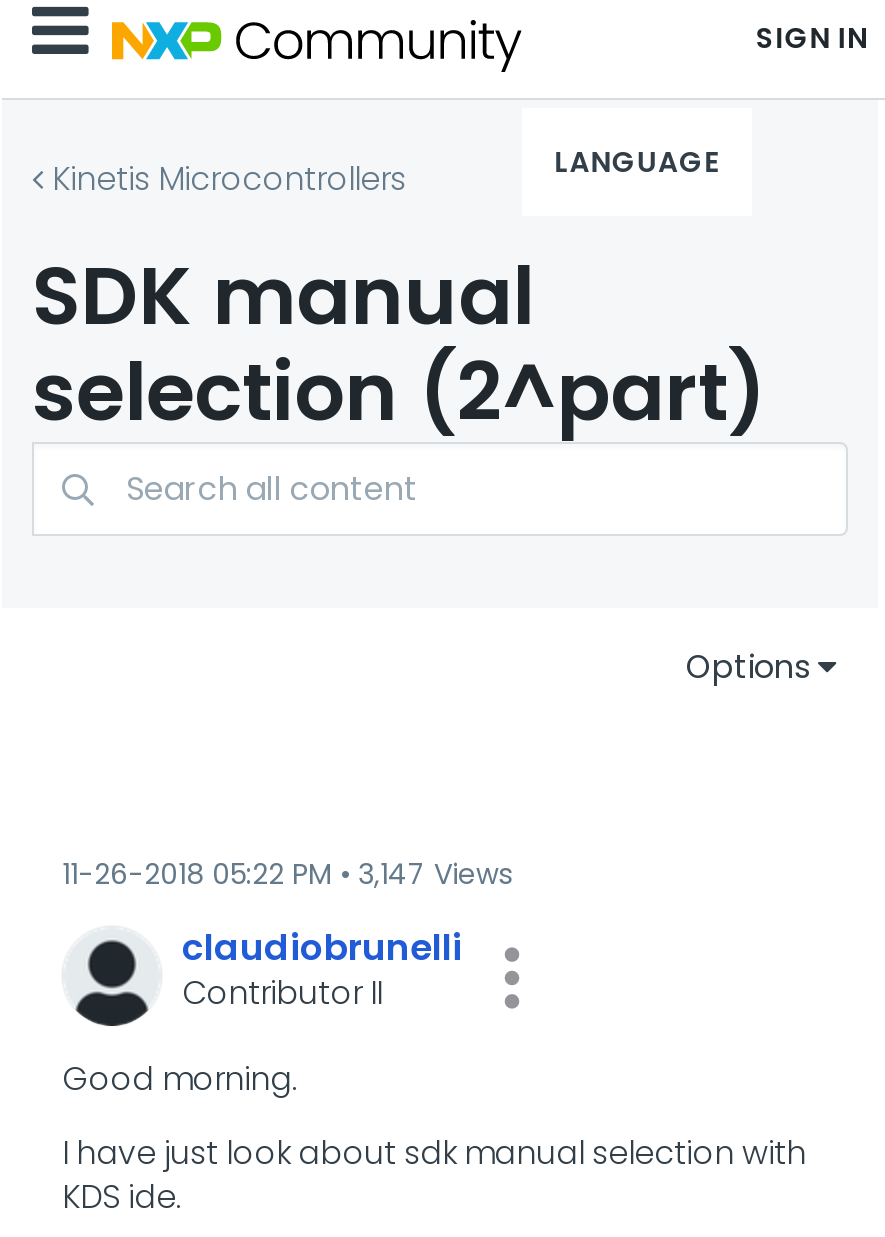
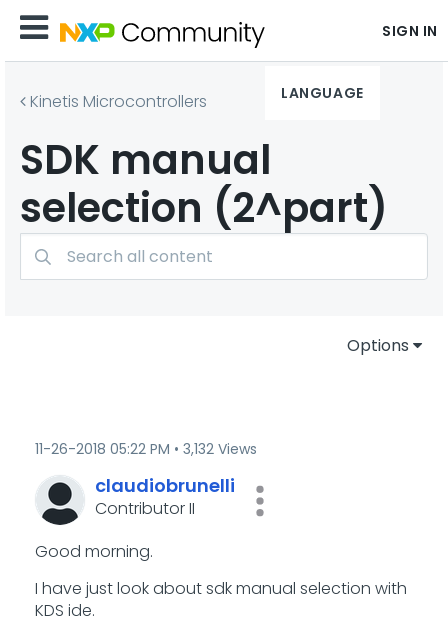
- 11-26-2018 05:22 PM 3,147 Views
+ 11-26-2018 05:22 PM 3,132 Views
